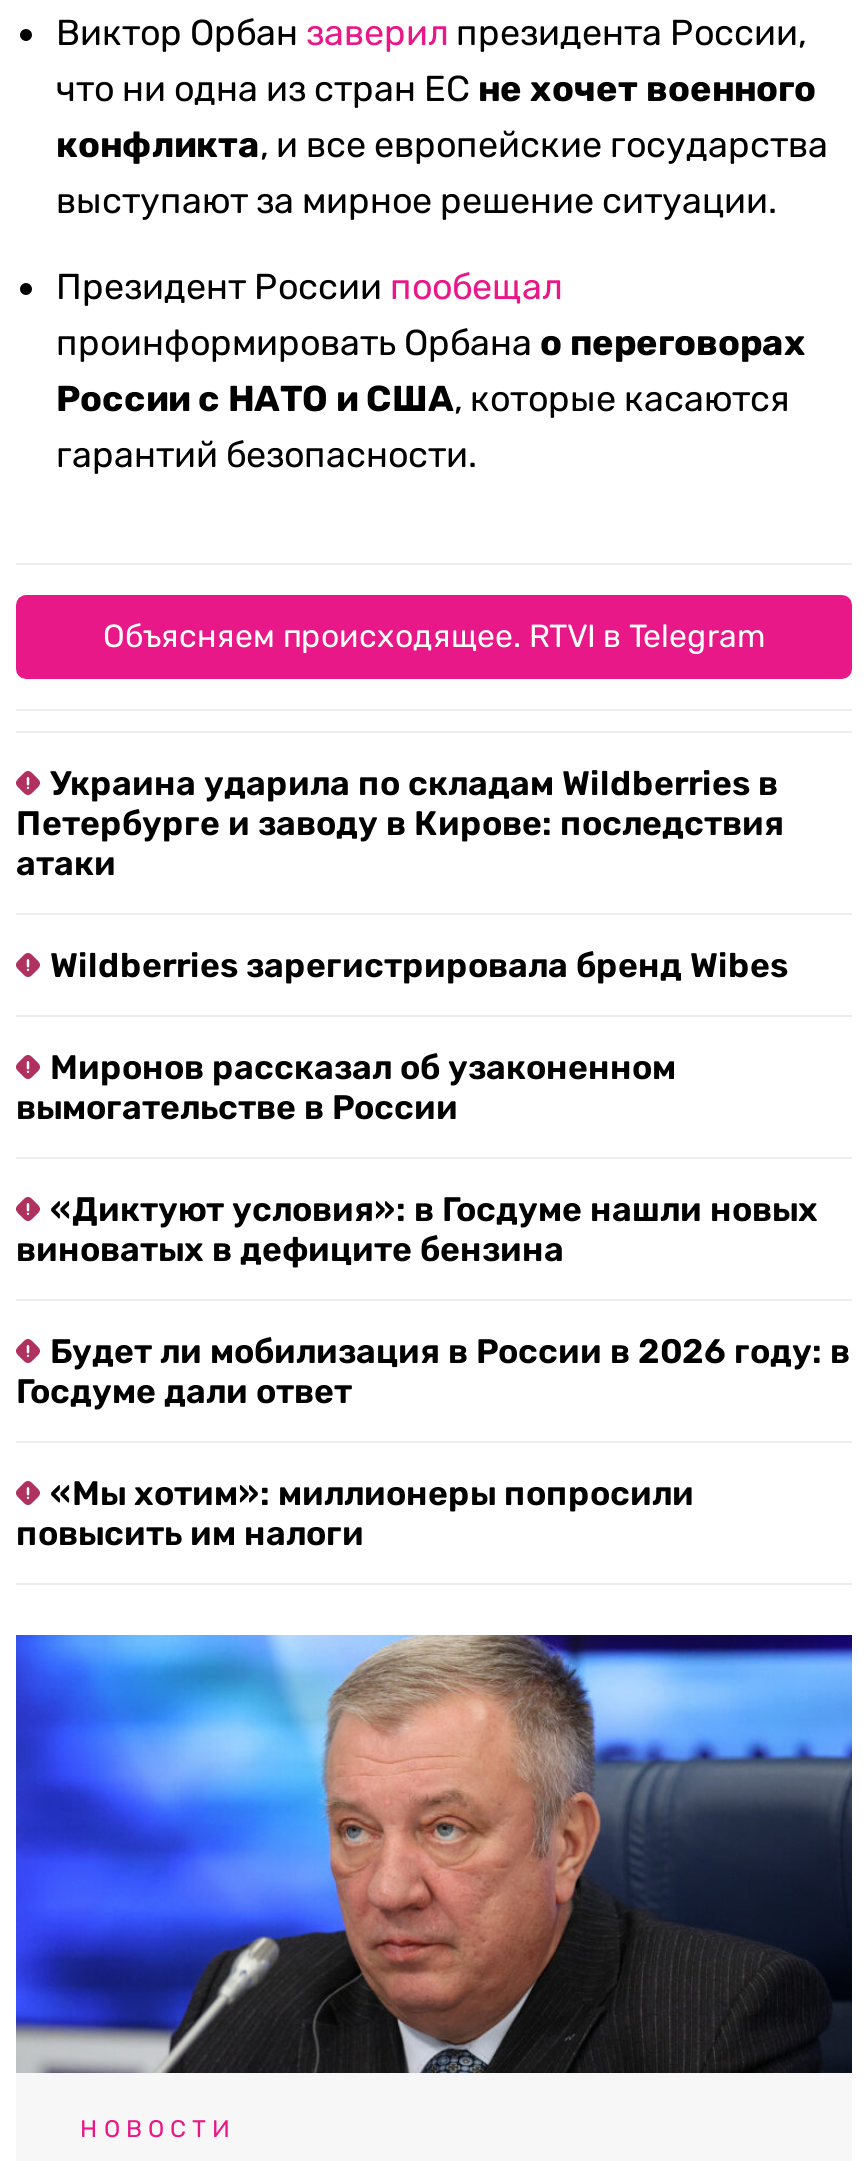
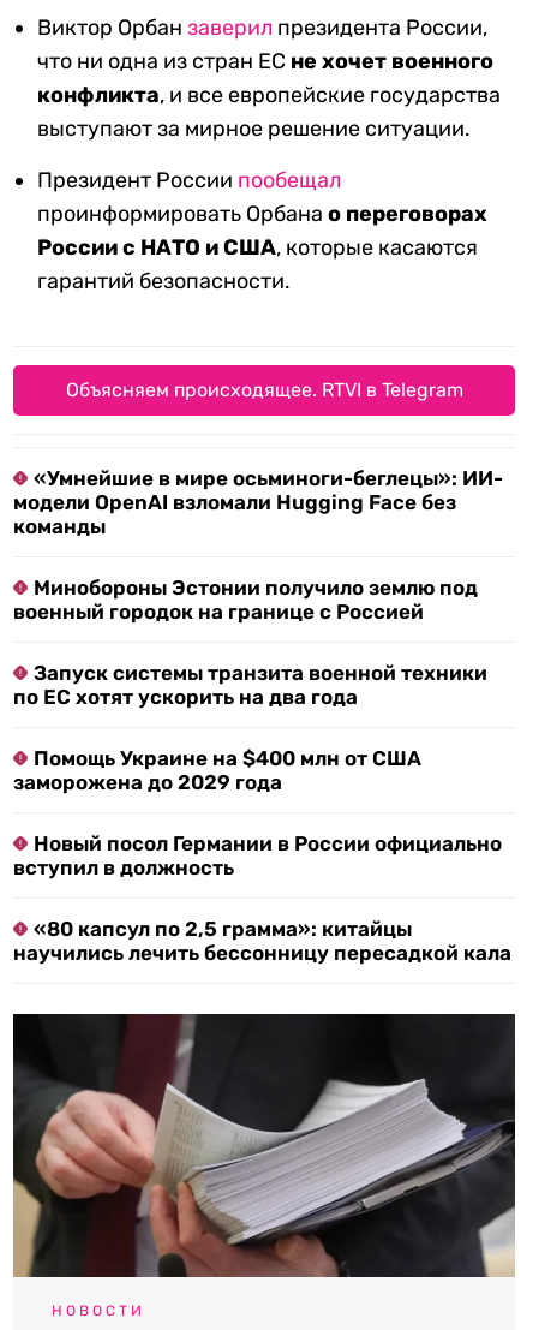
- Украина ударила по складам Wildberries в
- Петербурге и заводу в Кирове: последствия
- атаки
+ «Умнейшие в мире осьминоги-беглецы»: ИИ-
+ модели OpenAI взломали Hugging Face без
+ команды

- Wildberries зарегистрировала бренд Wibes
+ Минобороны Эстонии получило землю под
+ военный городок на границе с Россией

- Миронов рассказал об узаконенном
- вымогательстве в России
+ Запуск системы транзита военной техники
+ по ЕС хотят ускорить на два года

- «Диктуют условия»: в Госдуме нашли новых
- виноватых в дефиците бензина
+ Помощь Украине на $400 млн от США
+ заморожена до 2029 года

- Будет ли мобилизация в России в 2026 году: в
- Госдуме дали ответ
+ Новый посол Германии в России официально
+ вступил в должность

- «Мы хотим»: миллионеры попросили
- повысить им налоги
+ «80 капсул по 2,5 грамма»: китайцы
+ научились лечить бессонницу пересадкой кала

- [image]
+ [image]
